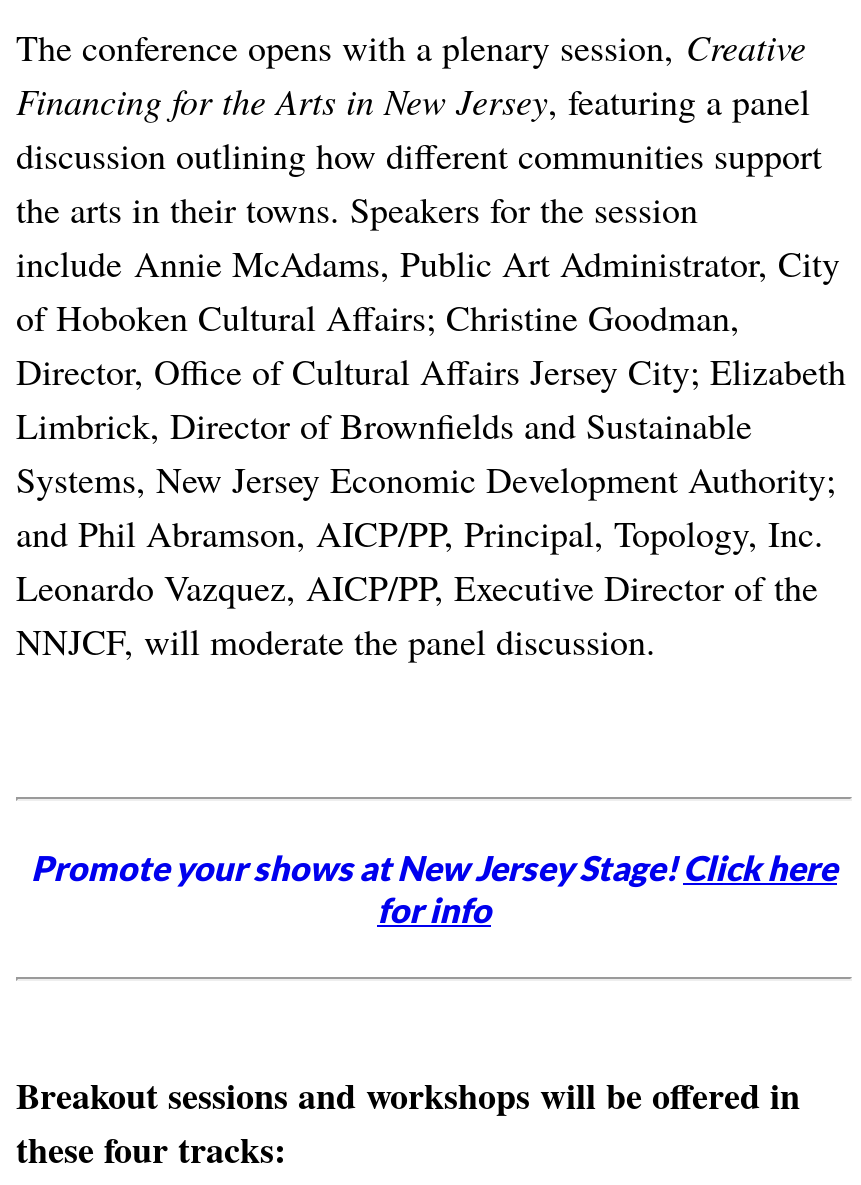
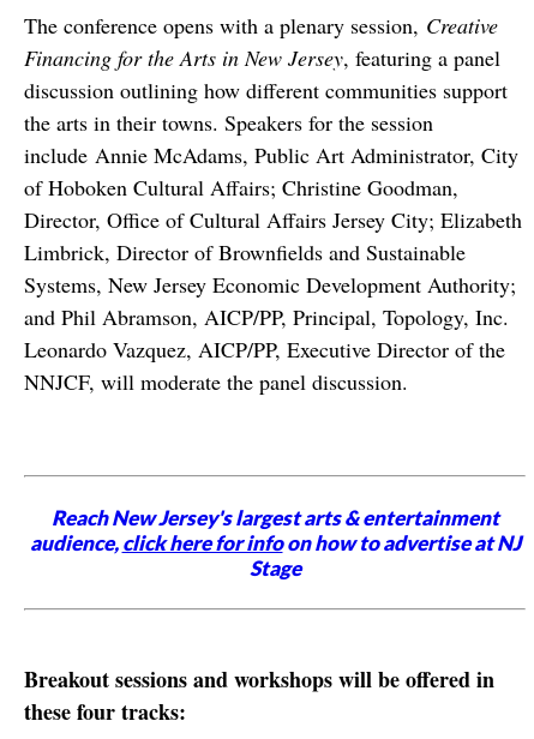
- Promote your shows at New Jersey Stage!Click here
- for info
+ Reach New Jersey's largest arts & entertainment
+ audience, click here for infoon how to advertise at NJ
+ Stage
